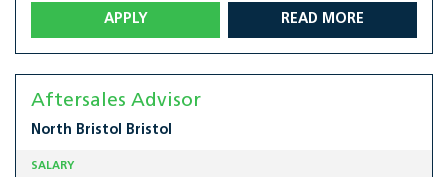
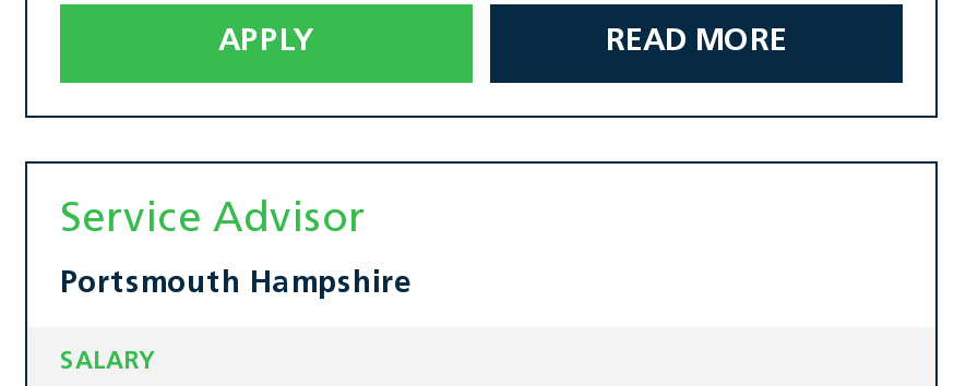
- Aftersales Advisor
+ Service Advisor

- North Bristol Bristol
+ Portsmouth Hampshire
